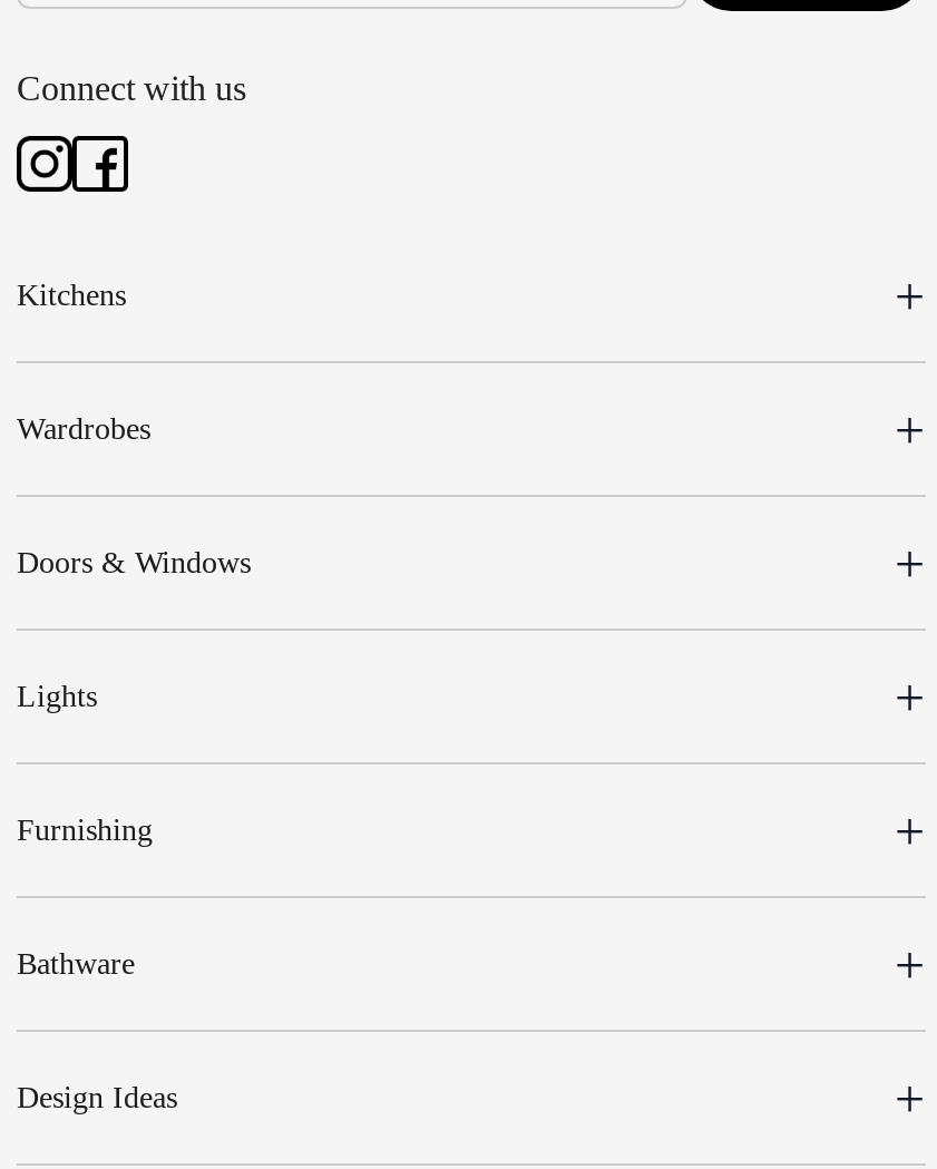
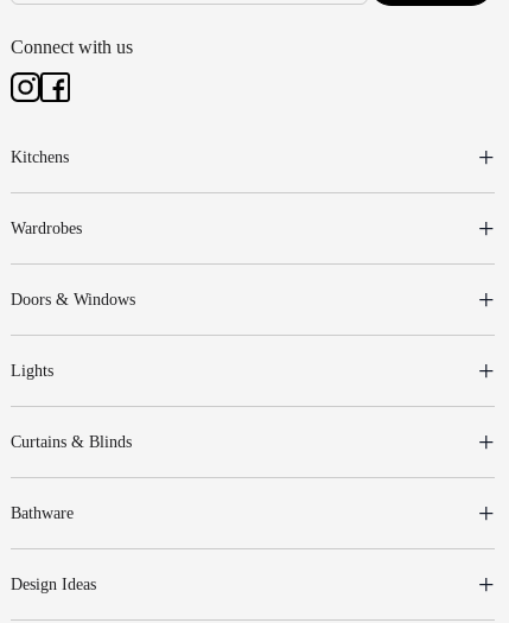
- Furnishing
+ Curtains & Blinds
